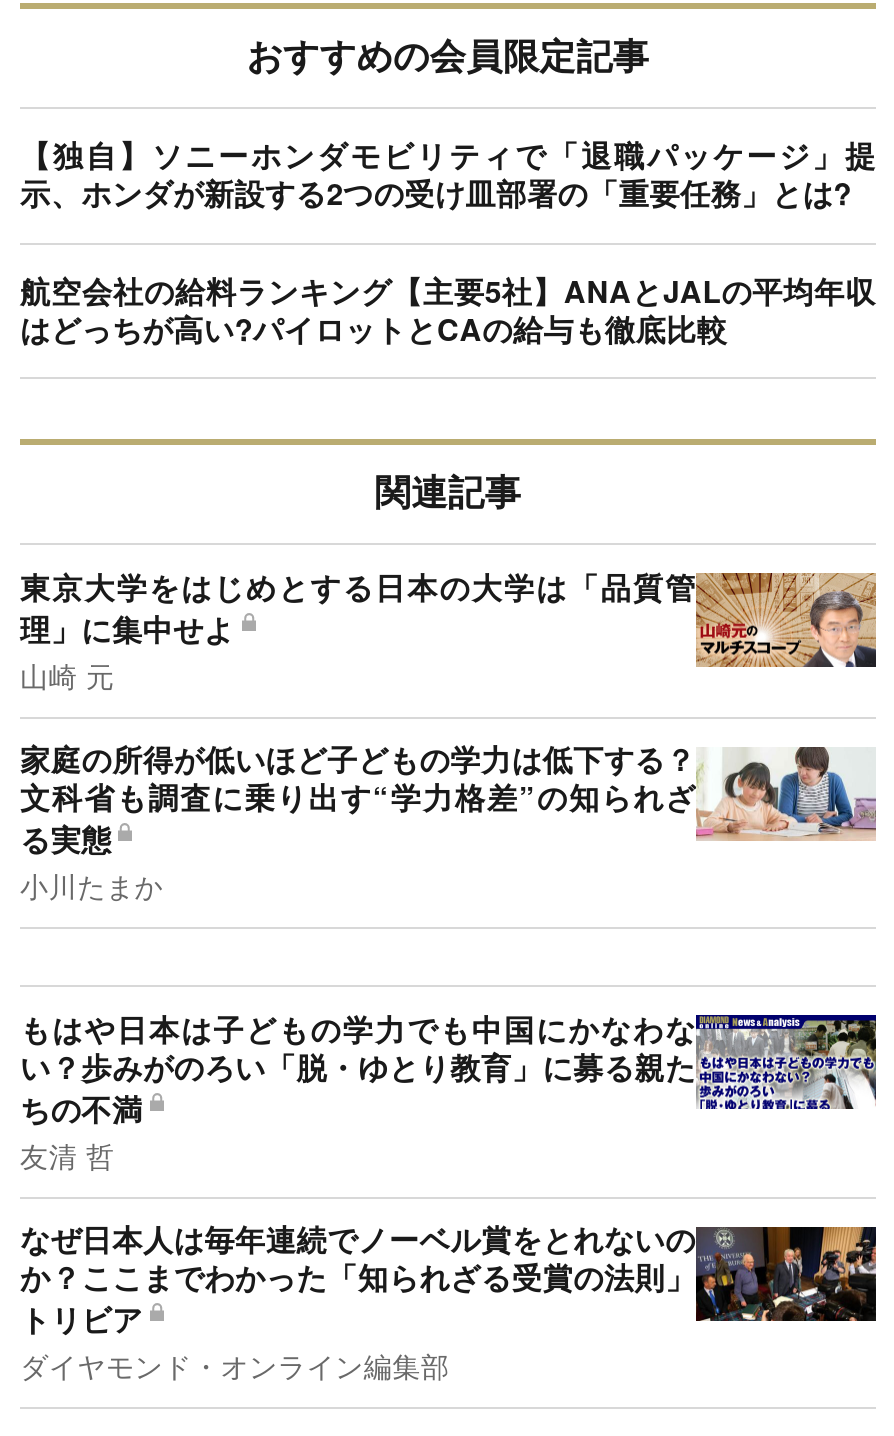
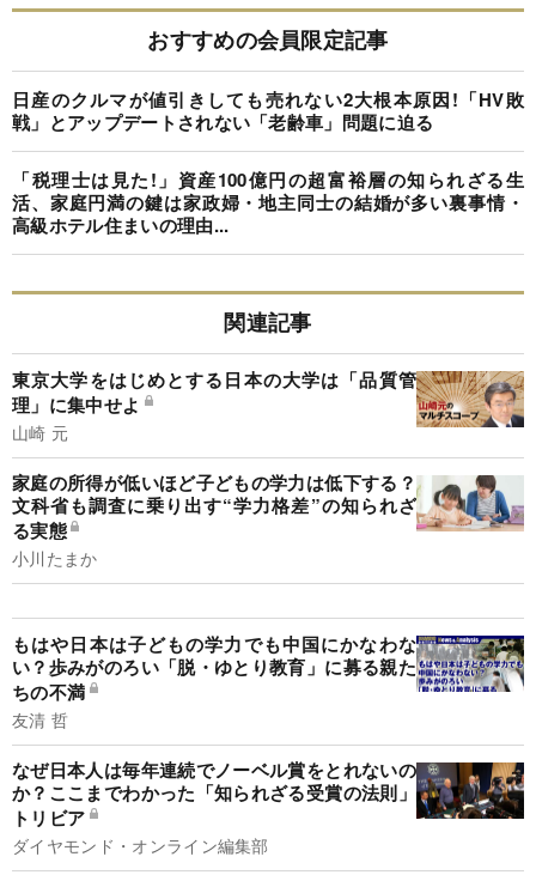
- 【独自】ソニーホンダモビリティで「退職パッケージ」提
- 示、ホンダが新設する2つの受け皿部署の「重要任務」とは?
+ 日産のクルマが値引きしても売れない2大根本原因!「HV敗
+ 戦」とアップデートされない「老齢車」問題に迫る

- 航空会社の給料ランキング【主要5社】ANAとJALの平均年収
- はどっちが高い?パイロットとCAの給与も徹底比較
+ 「税理士は見た!」資産100億円の超富裕層の知られざる生
+ 活、家庭円満の鍵は家政婦・地主同士の結婚が多い裏事情・
+ 高級ホテル住まいの理由...
